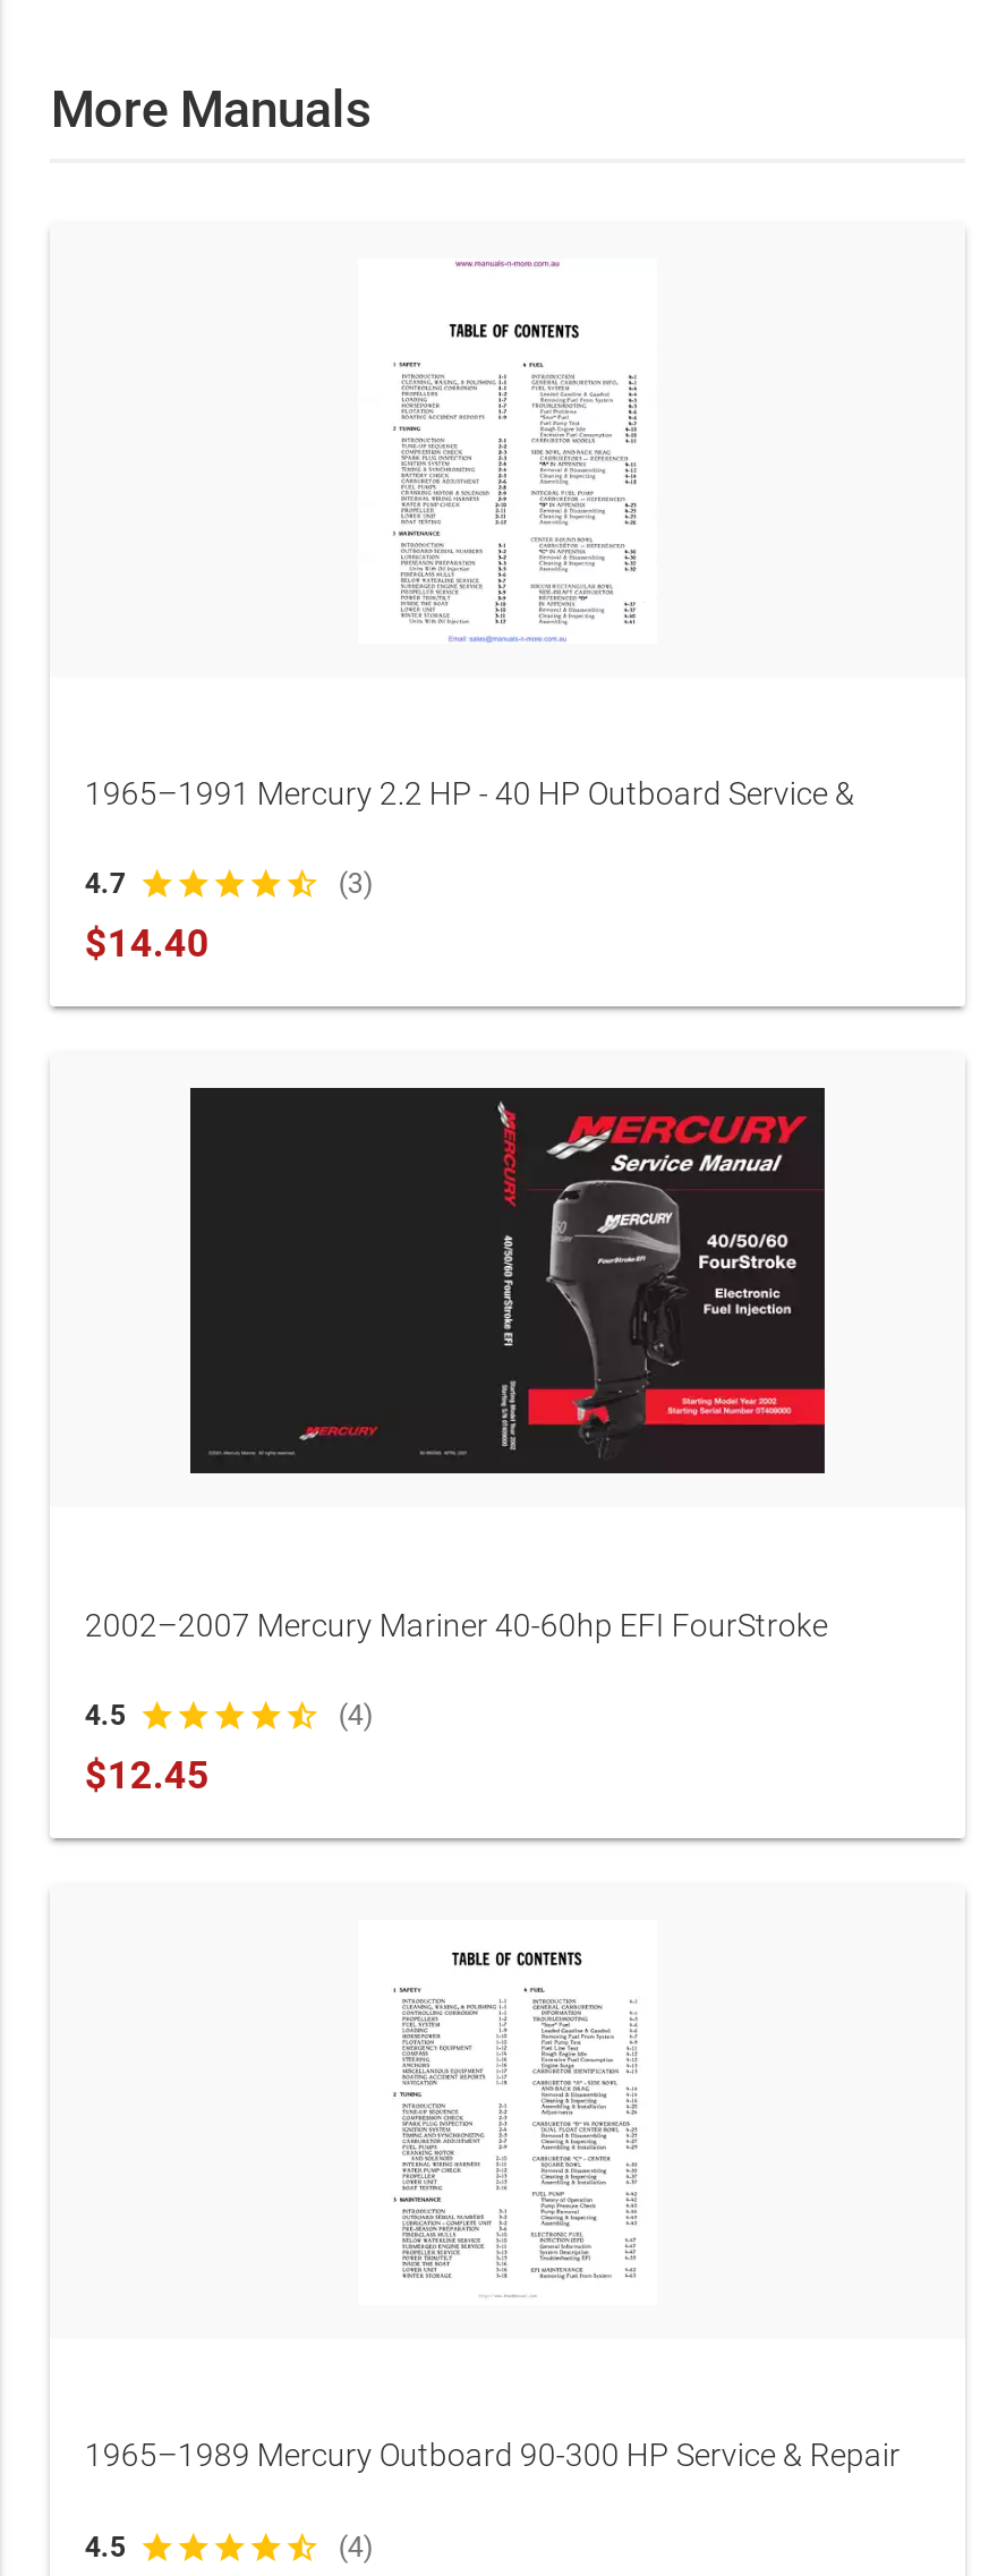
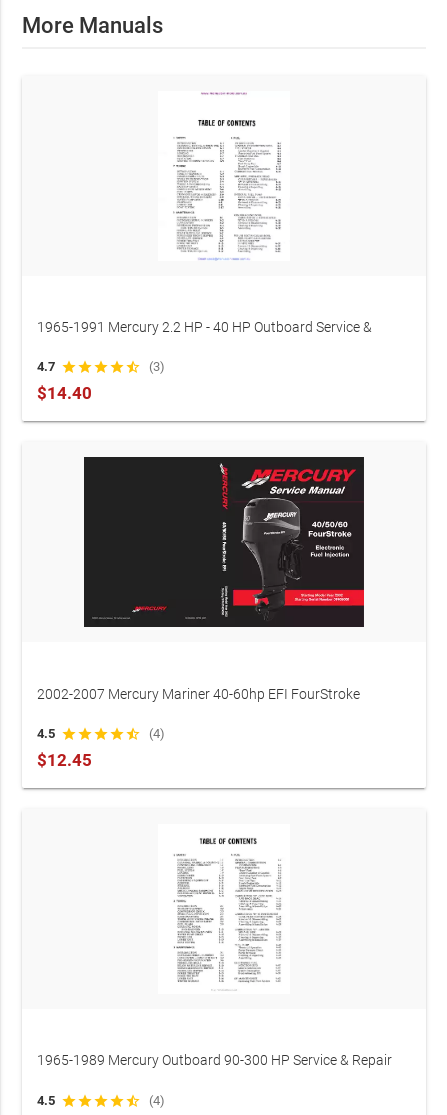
- 1965–1991 Mercury 2.2 HP - 40 HP Outboard Service &
+ 1965-1991 Mercury 2.2 HP - 40 HP Outboard Service &

- 2002–2007 Mercury Mariner 40-60hp EFI FourStroke
+ 2002-2007 Mercury Mariner 40-60hp EFI FourStroke

- 1965–1989 Mercury Outboard 90-300 HP Service & Repair
+ 1965-1989 Mercury Outboard 90-300 HP Service & Repair
